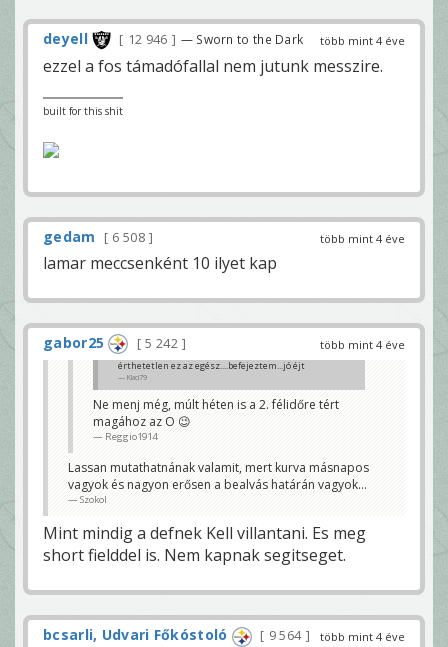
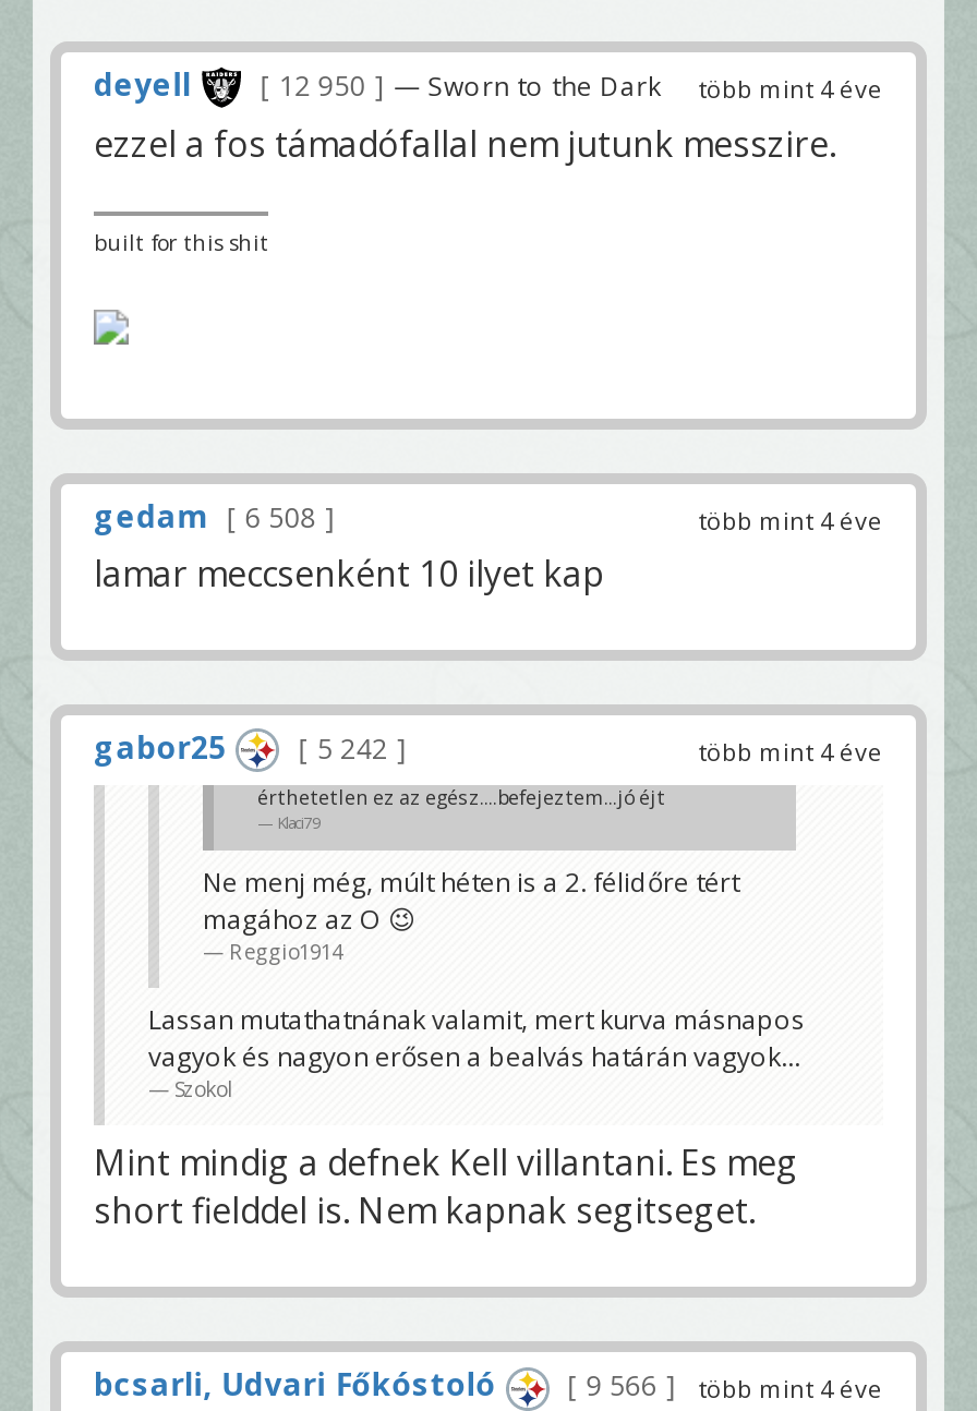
- 12 946 — Sworn to the Dark több mint 4 éve
+ 12 950 — Sworn to the Dark több mint 4 éve

- 9 564 több mint 4 éve
+ 9 566 több mint 4 éve
